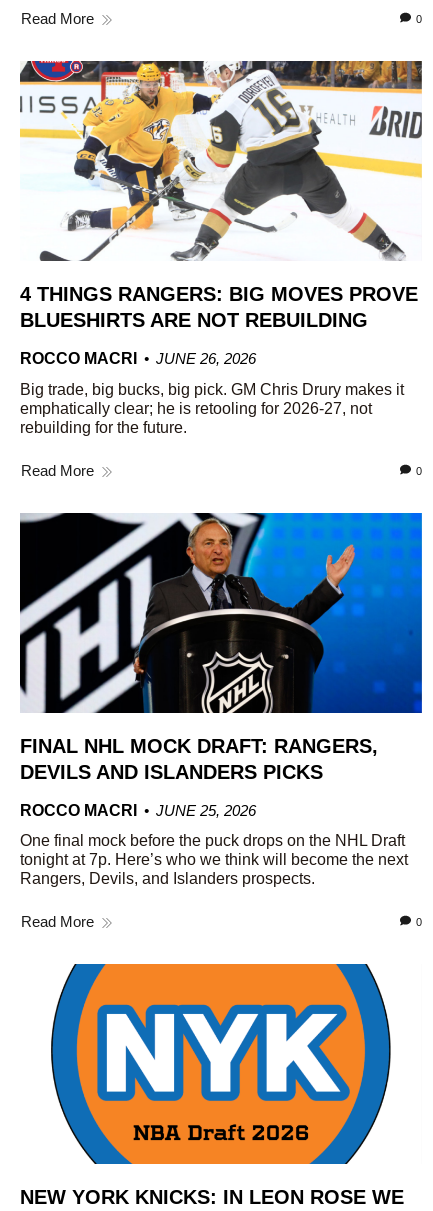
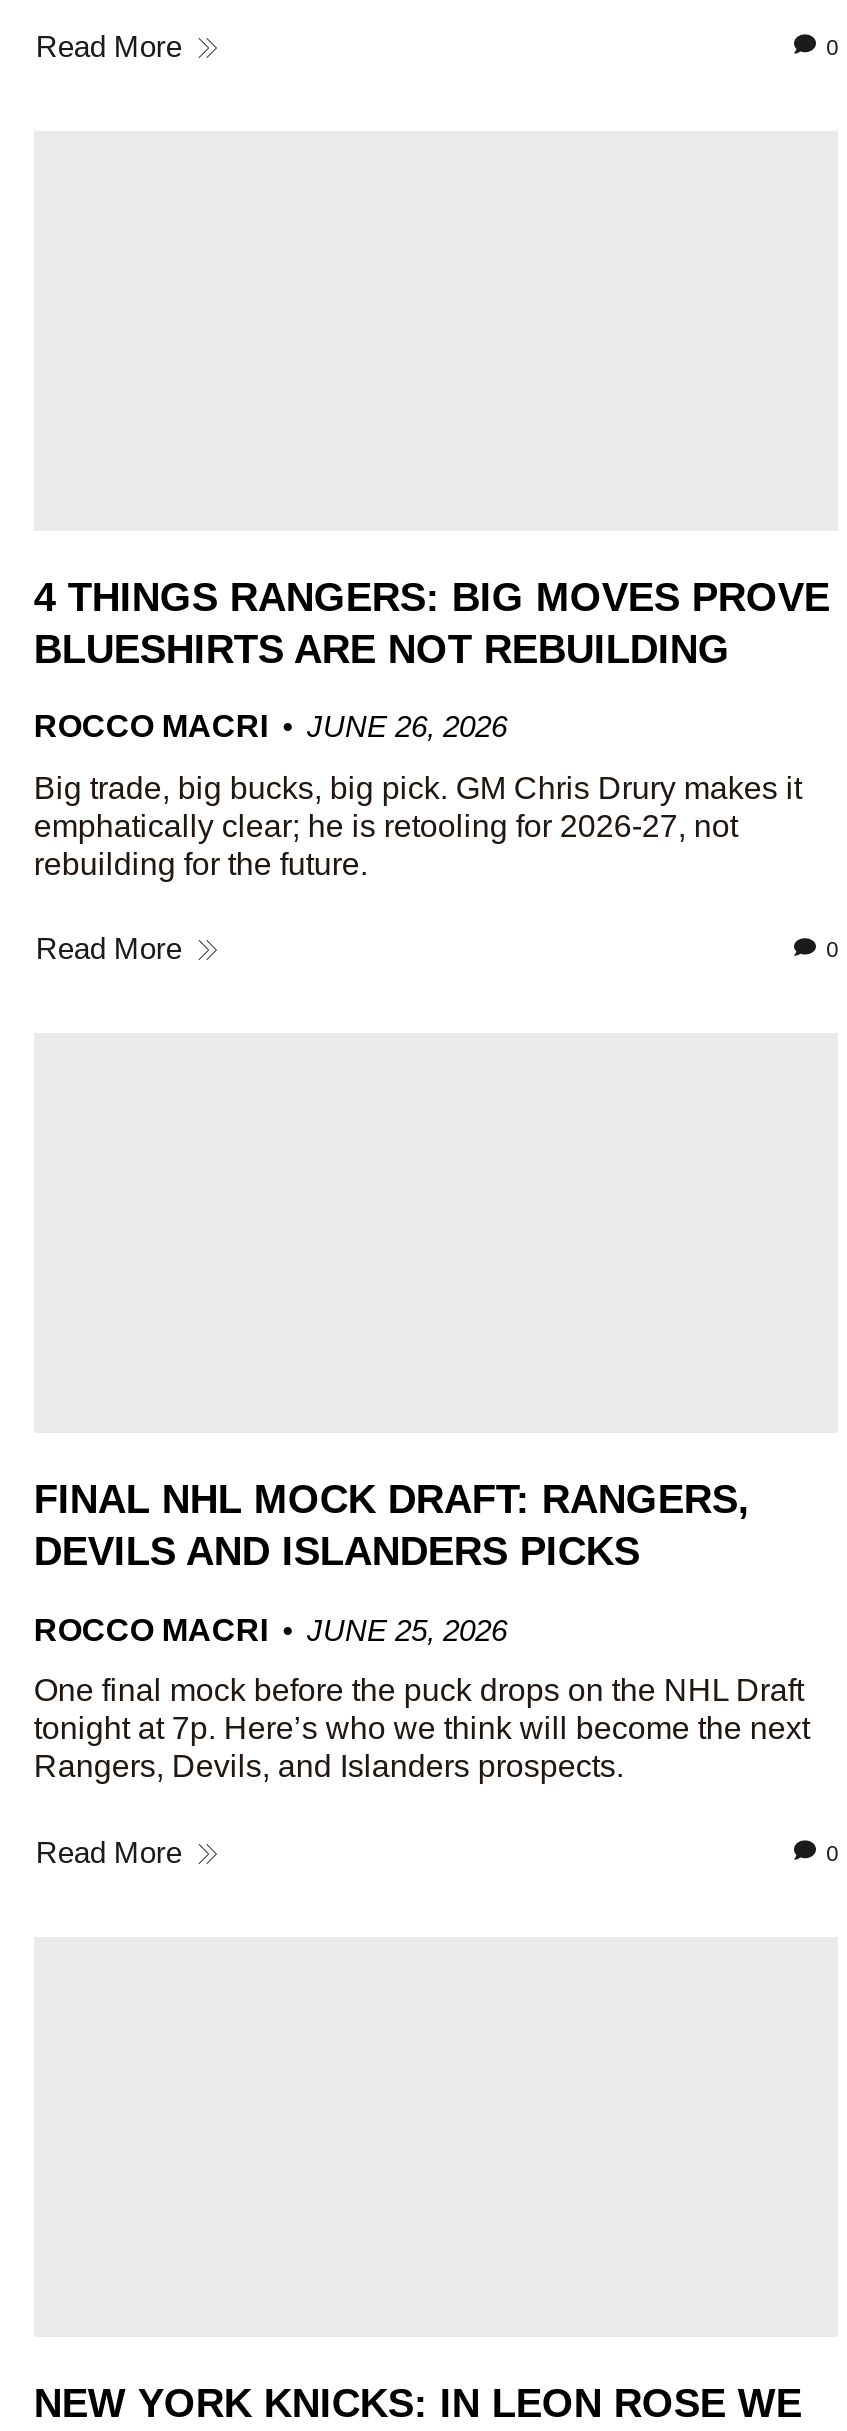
- [image]

- [image]

- [image]
